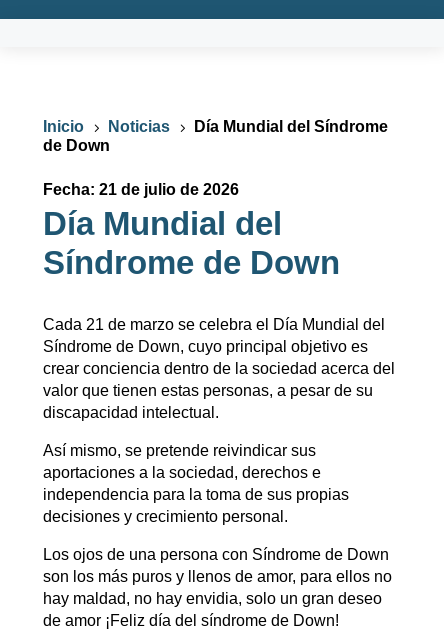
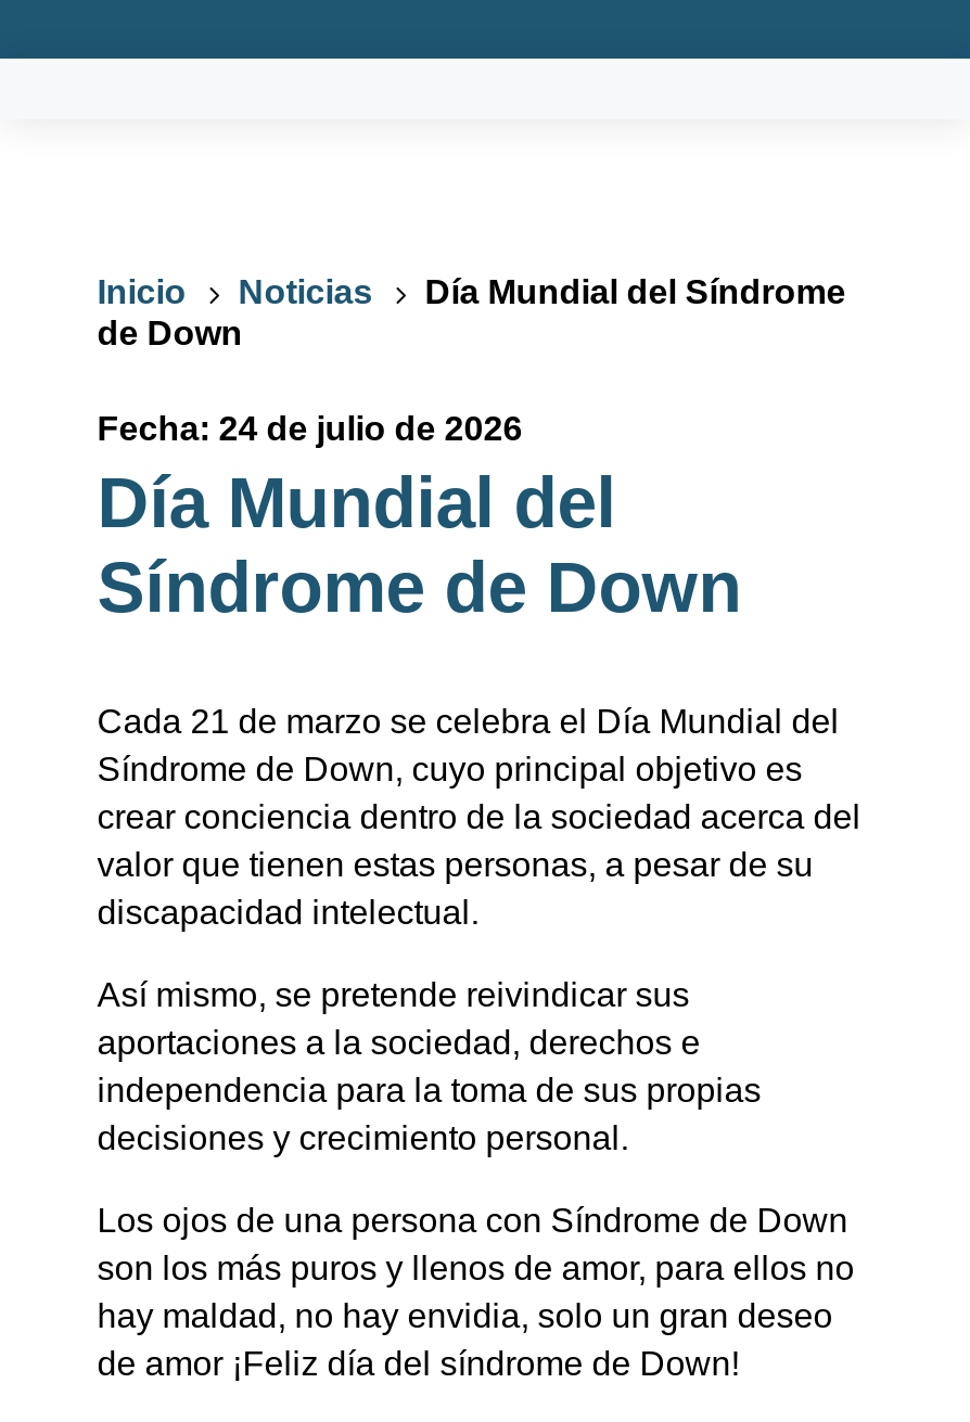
- Fecha: 21 de julio de 2026
+ Fecha: 24 de julio de 2026
